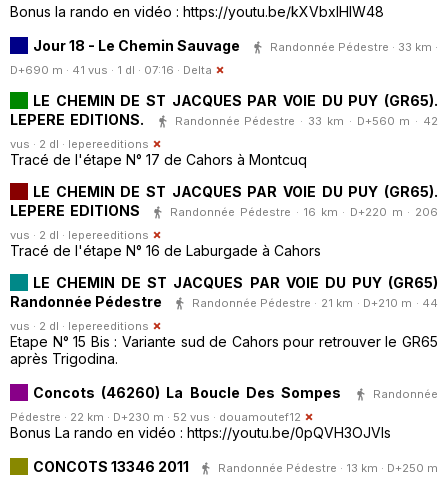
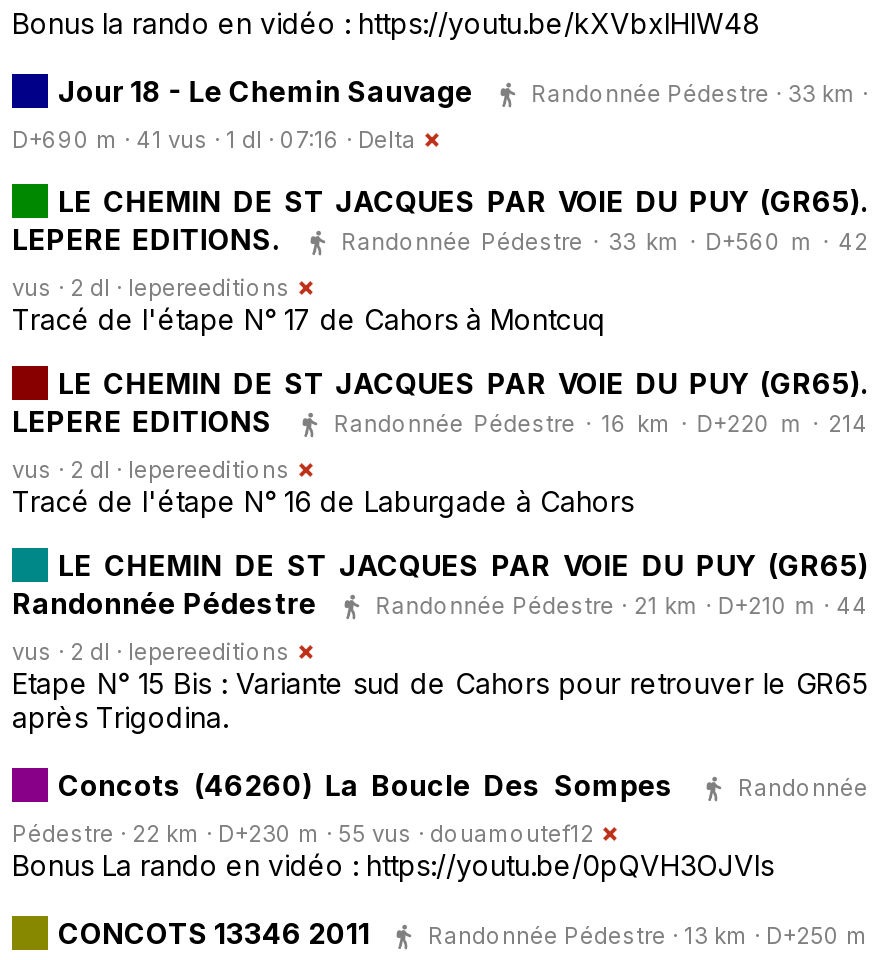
- Randonnée Pédestre · 16 km · D+220 m · 206
+ Randonnée Pédestre · 16 km · D+220 m · 214

- Pédestre · 22 km · D+230 m · 52 vus · douamoutef12
+ Pédestre · 22 km · D+230 m · 55 vus · douamoutef12
